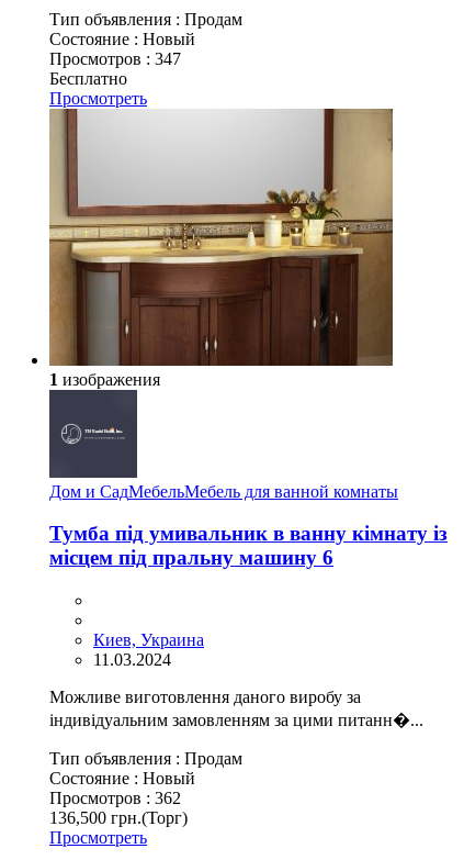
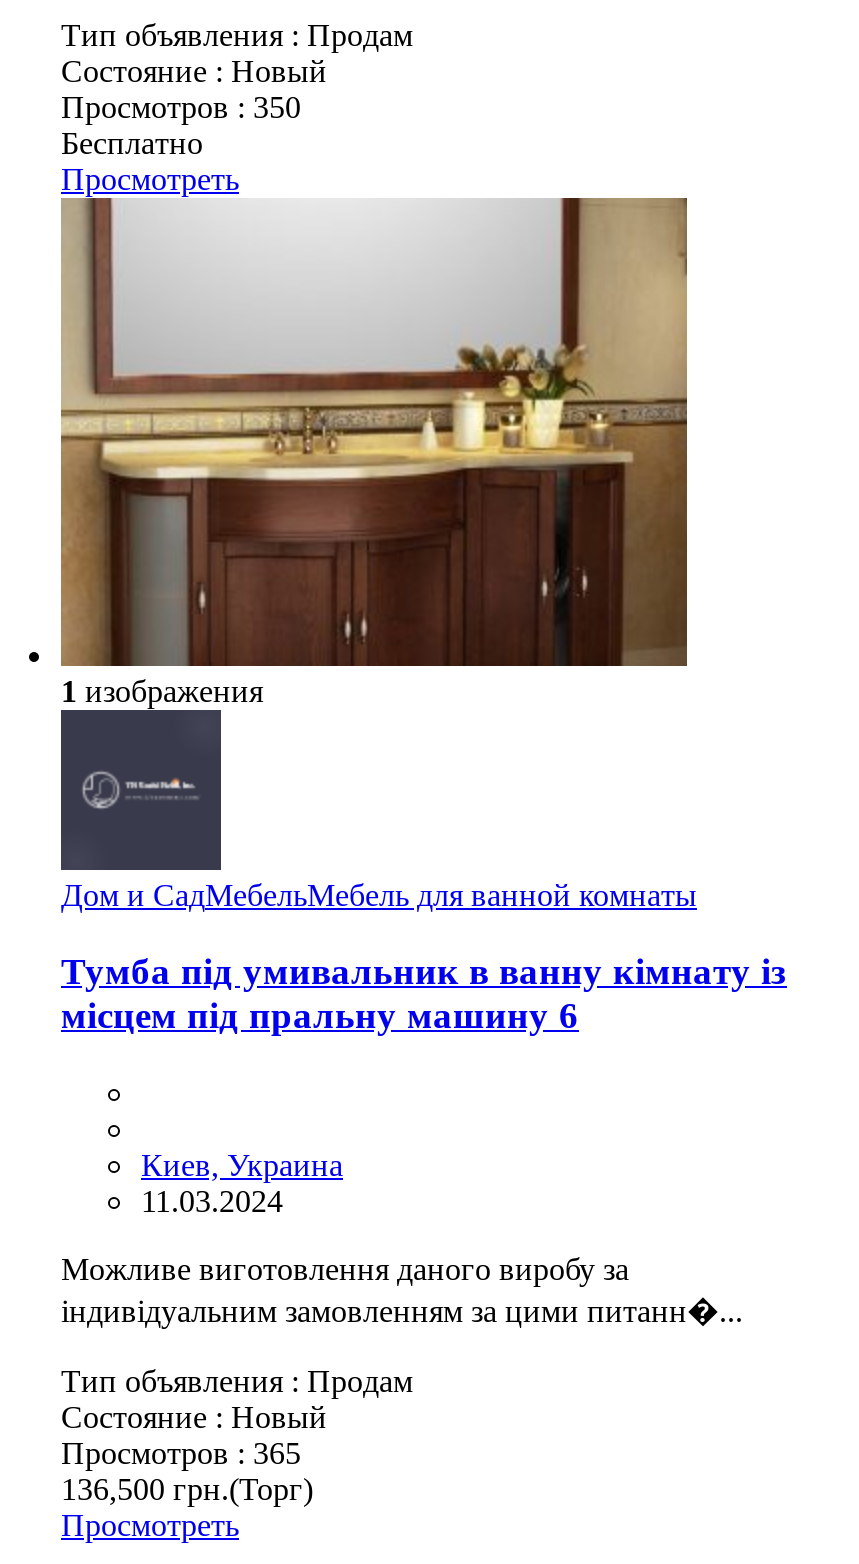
- Просмотров : 347
+ Просмотров : 350

- Просмотров : 362
+ Просмотров : 365
